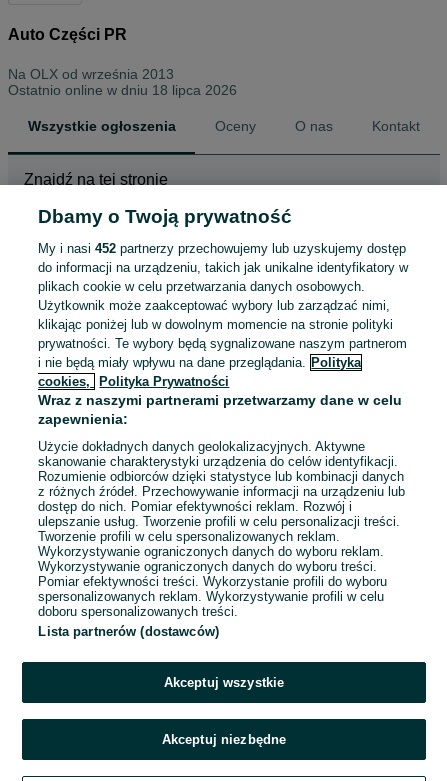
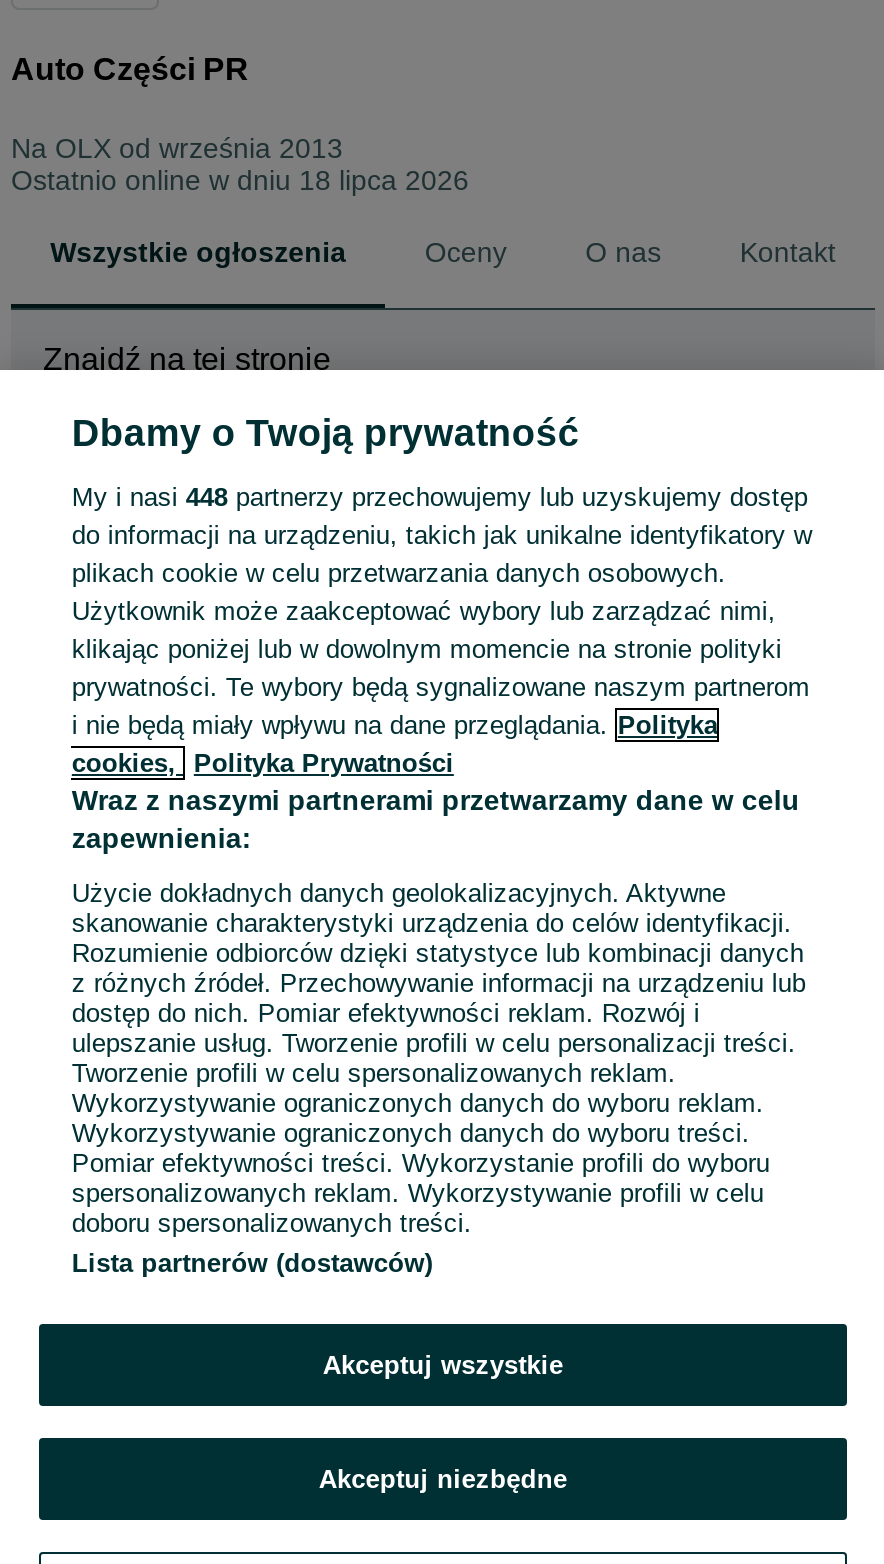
- My i nasi 452 partnerzy przechowujemy lub uzyskujemy dostęp
+ My i nasi 448 partnerzy przechowujemy lub uzyskujemy dostęp
